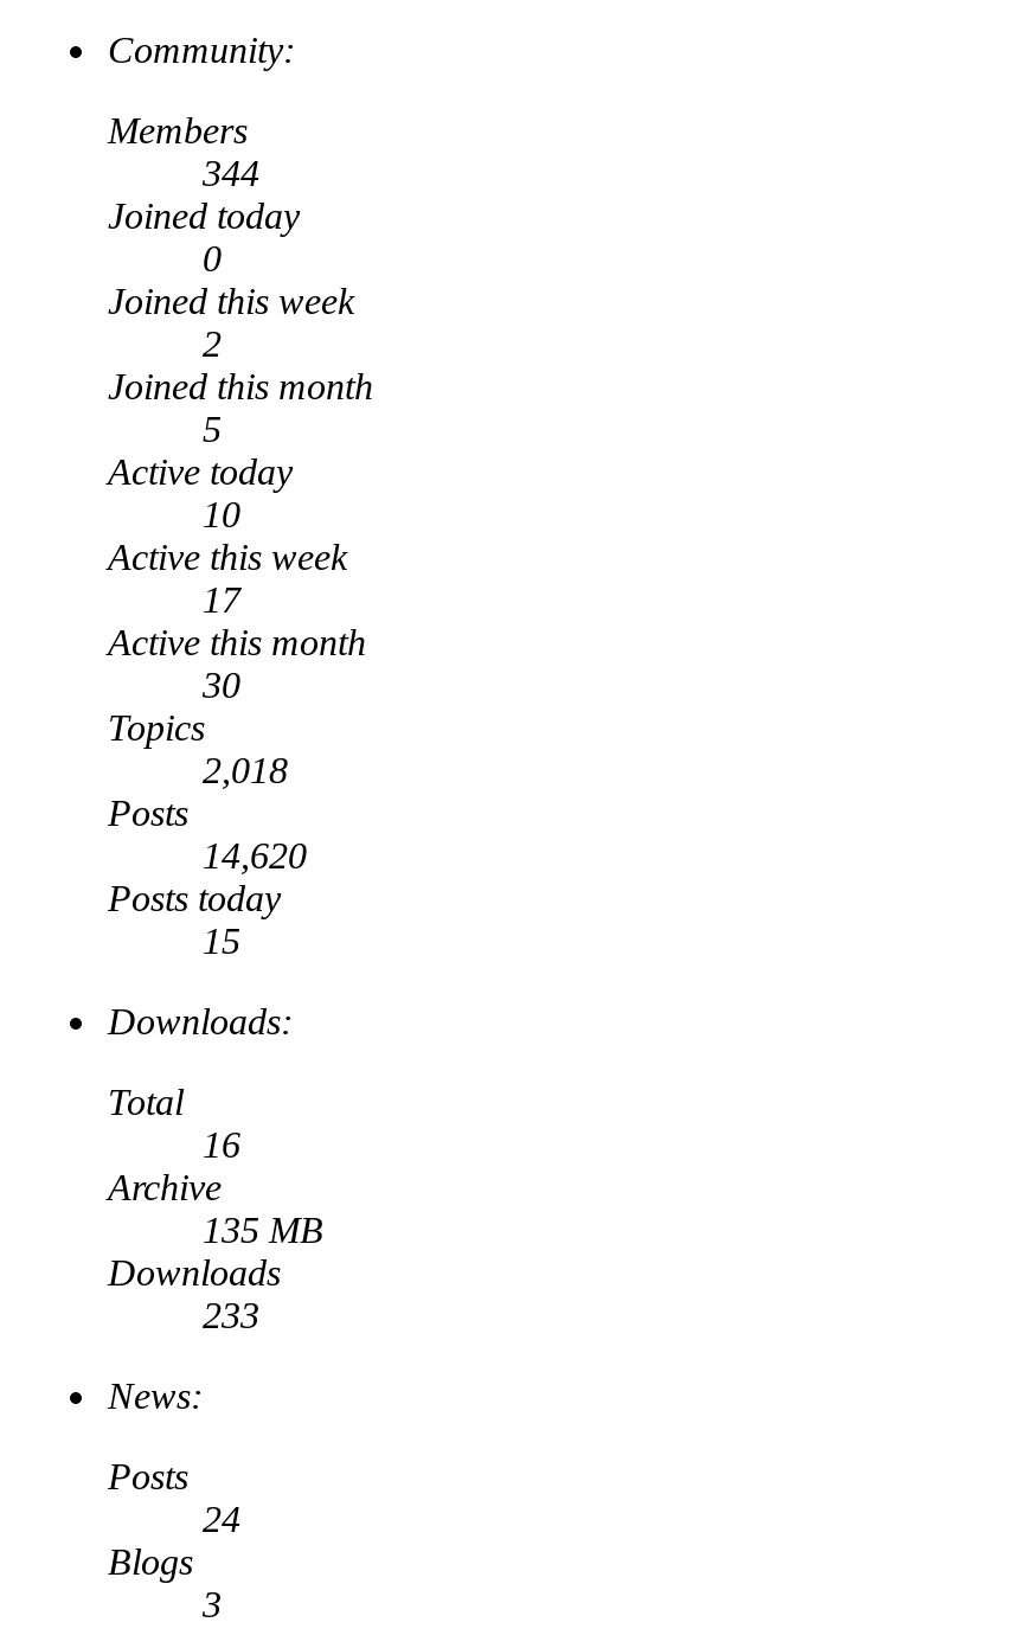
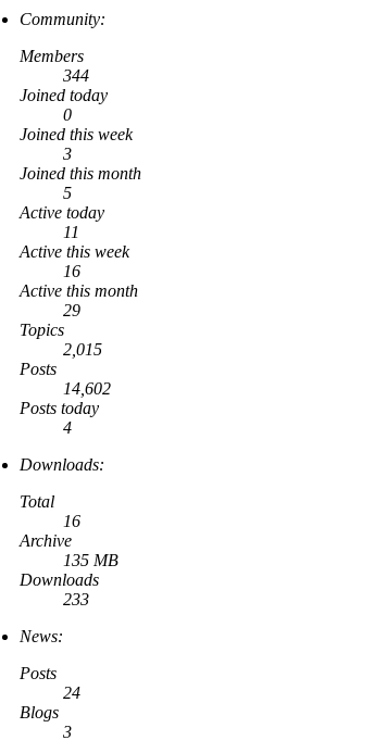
- 2
+ 3

- 10
+ 11

- 17
+ 16

- 30
+ 29

- 2,018
+ 2,015

- 14,620
+ 14,602

- 15
+ 4
